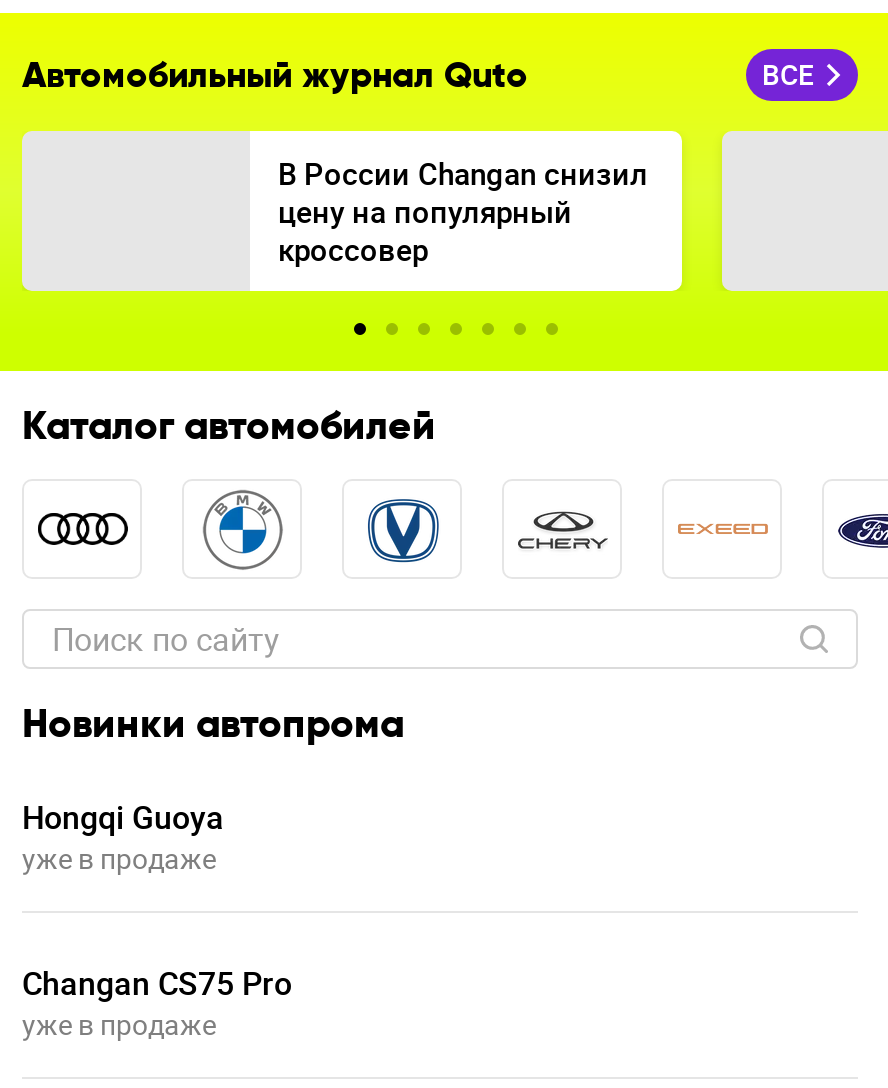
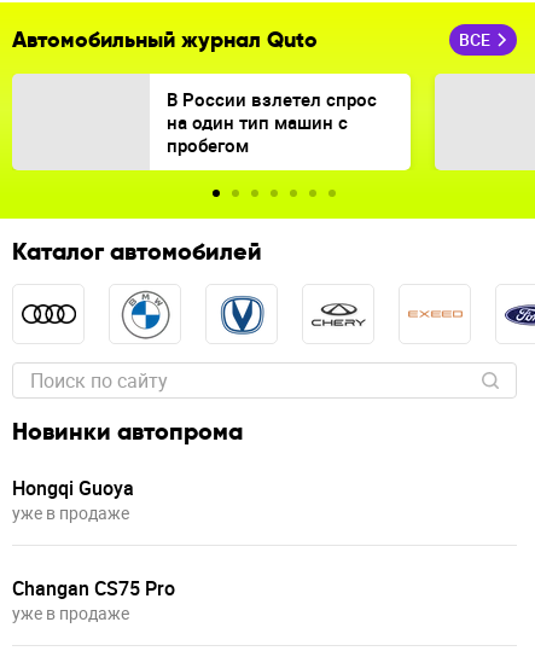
- В России Changan снизил
- цену на популярный
- кроссовер
+ В России взлетел спрос
+ на один тип машин с
+ пробегом
